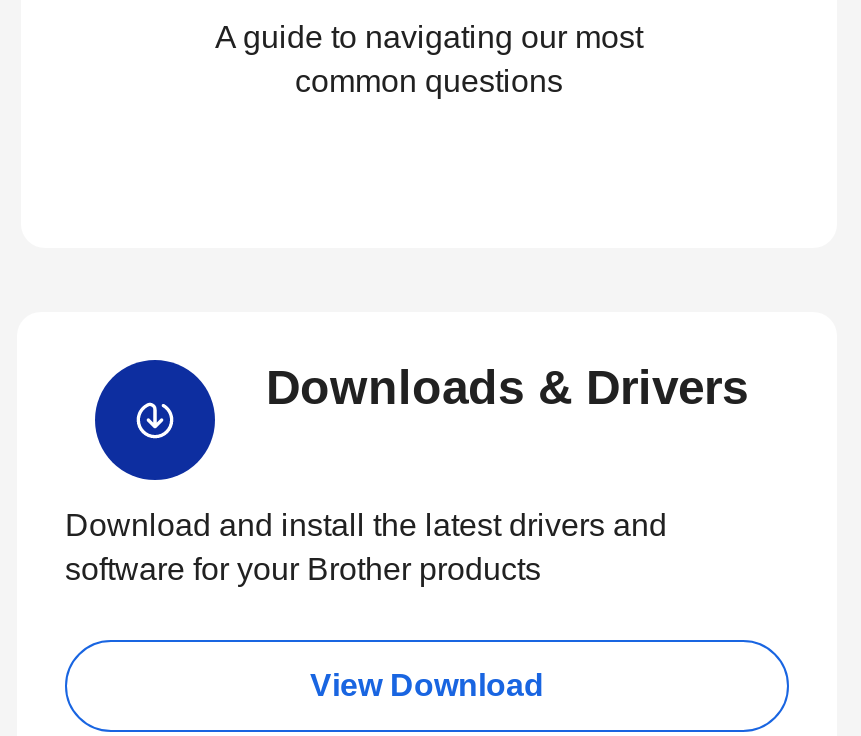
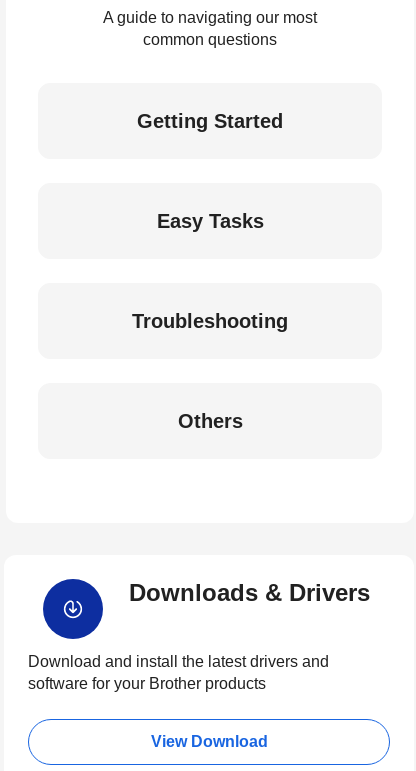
+ Troubleshooting

+ Getting Started

+ Easy Tasks

+ Others
